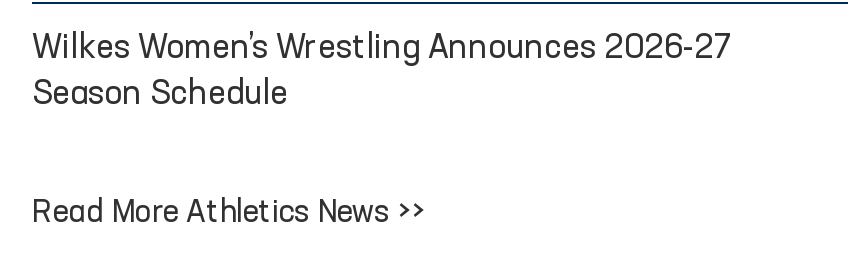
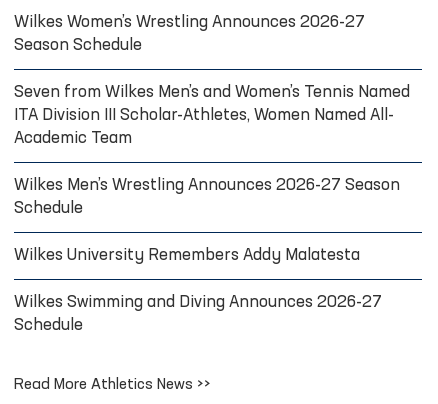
+ Seven from Wilkes Men’s and Women’s Tennis Named
+ ITA Division III Scholar-Athletes, Women Named All-
+ Academic Team
+ Wilkes Men’s Wrestling Announces 2026-27 Season
+ Schedule
+ Wilkes University Remembers Addy Malatesta
+ Wilkes Swimming and Diving Announces 2026-27
+ Schedule
